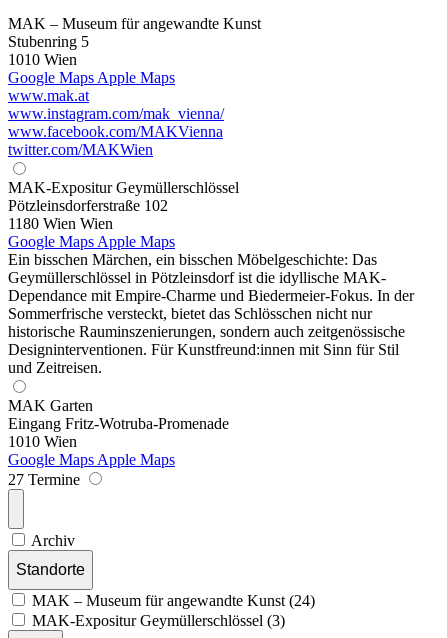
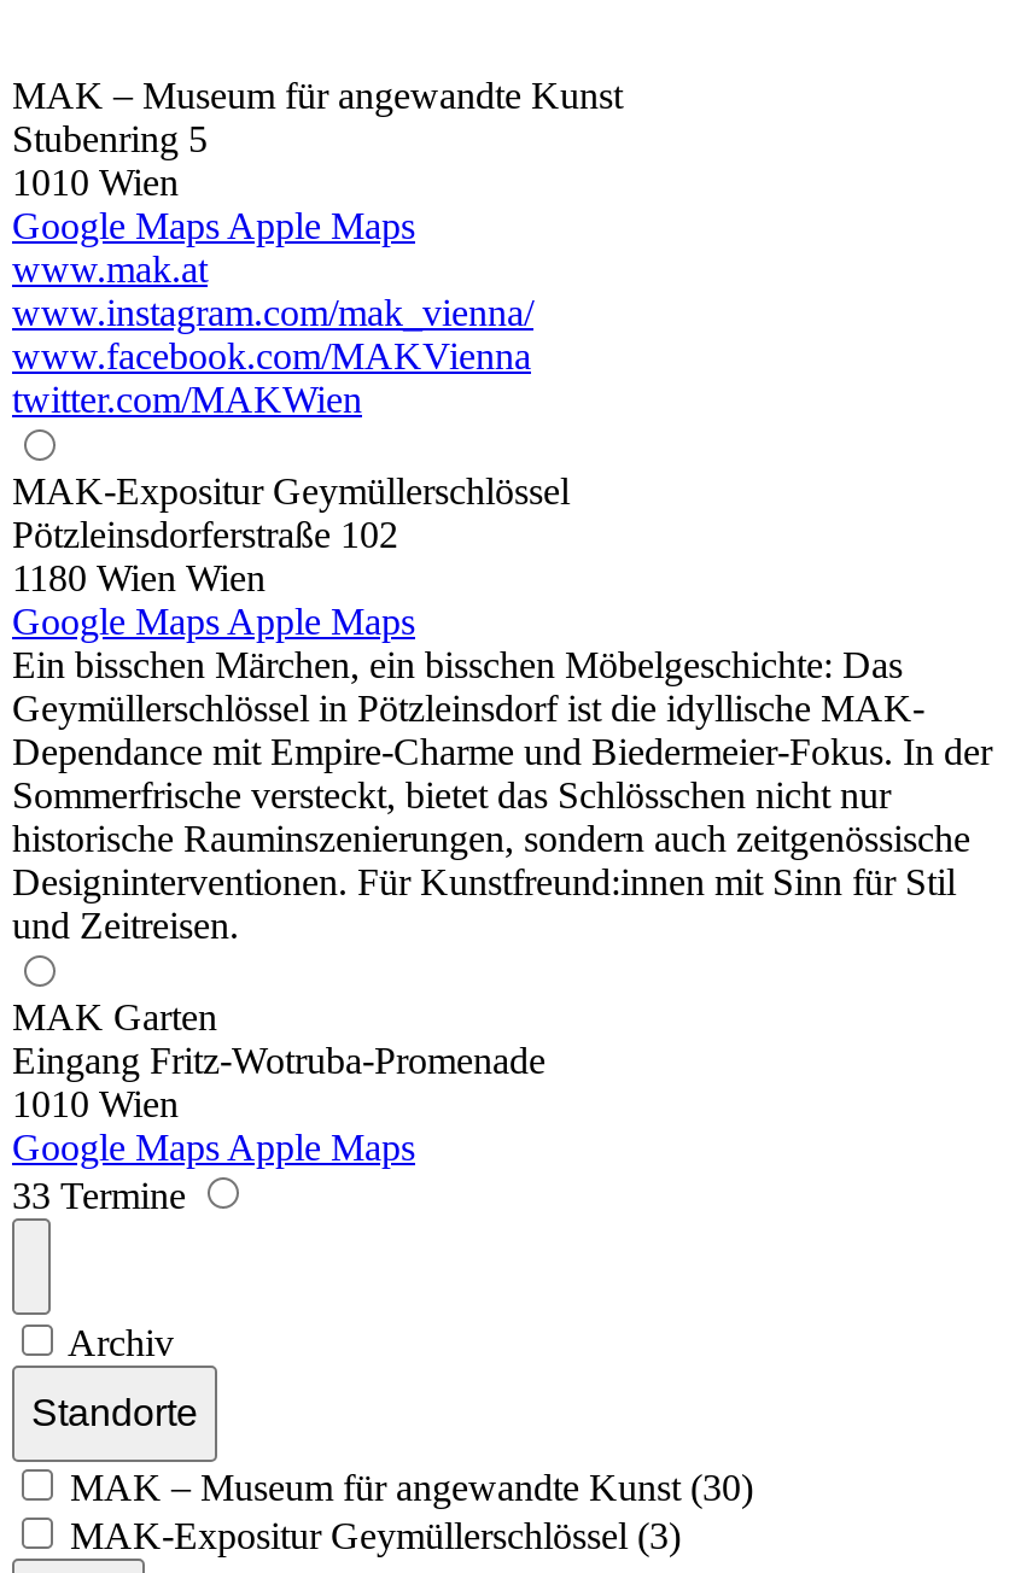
- 27 Termine
+ 33 Termine

- MAK – Museum für angewandte Kunst (24)
+ MAK – Museum für angewandte Kunst (30)
